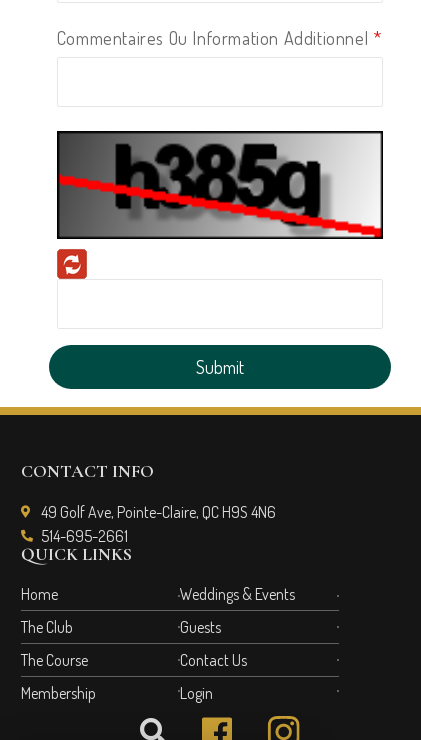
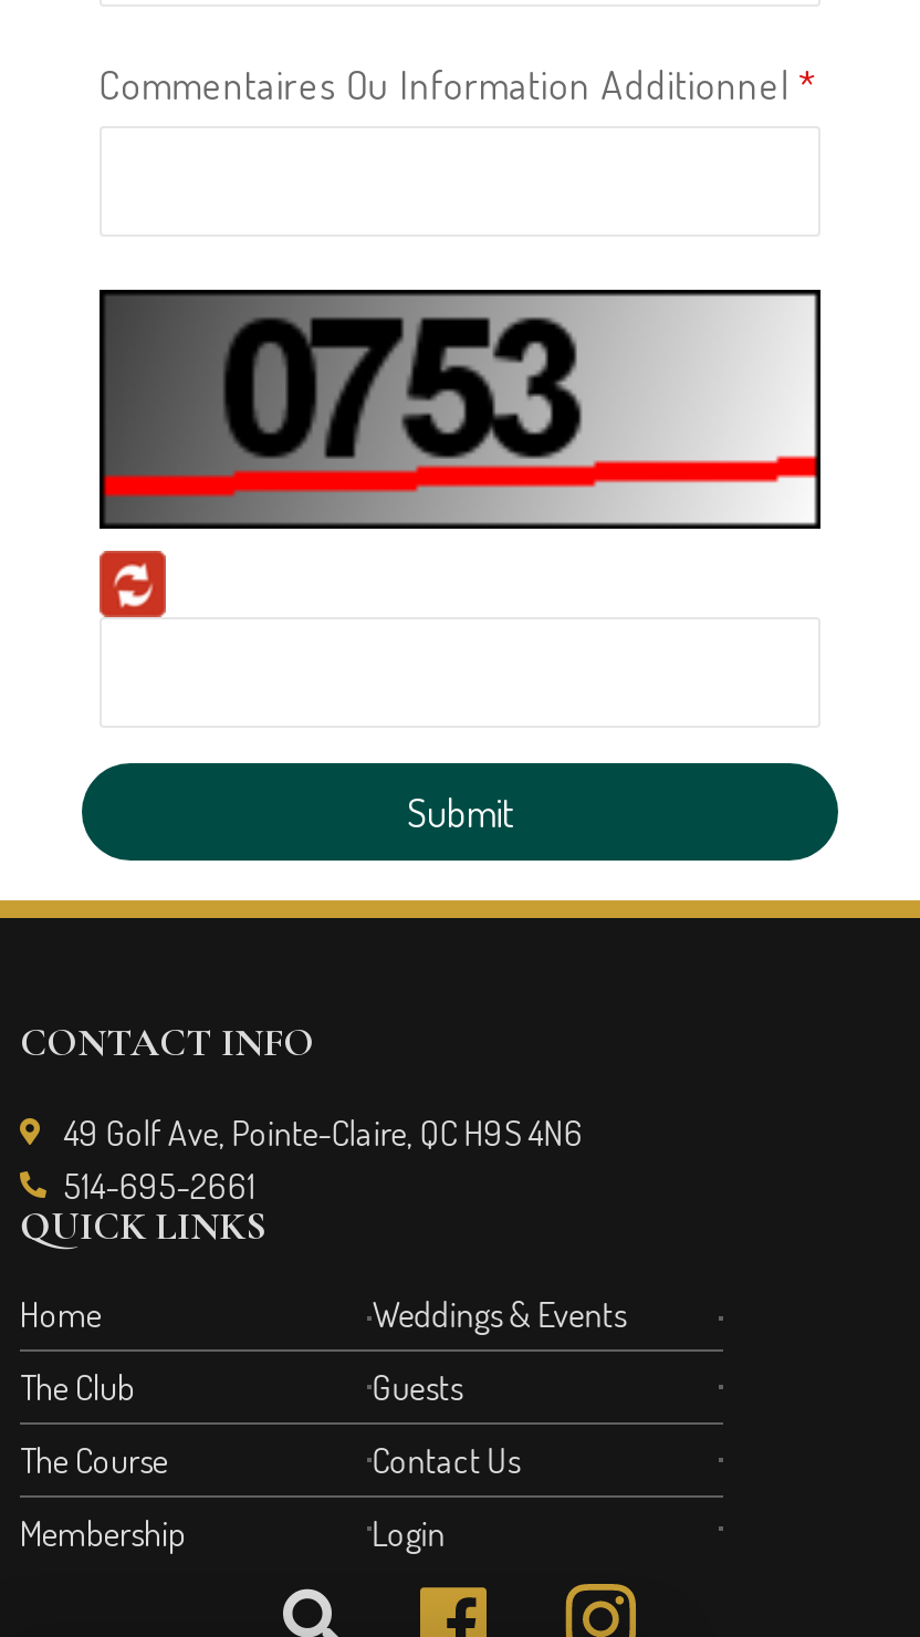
- [image]
+ [image]
